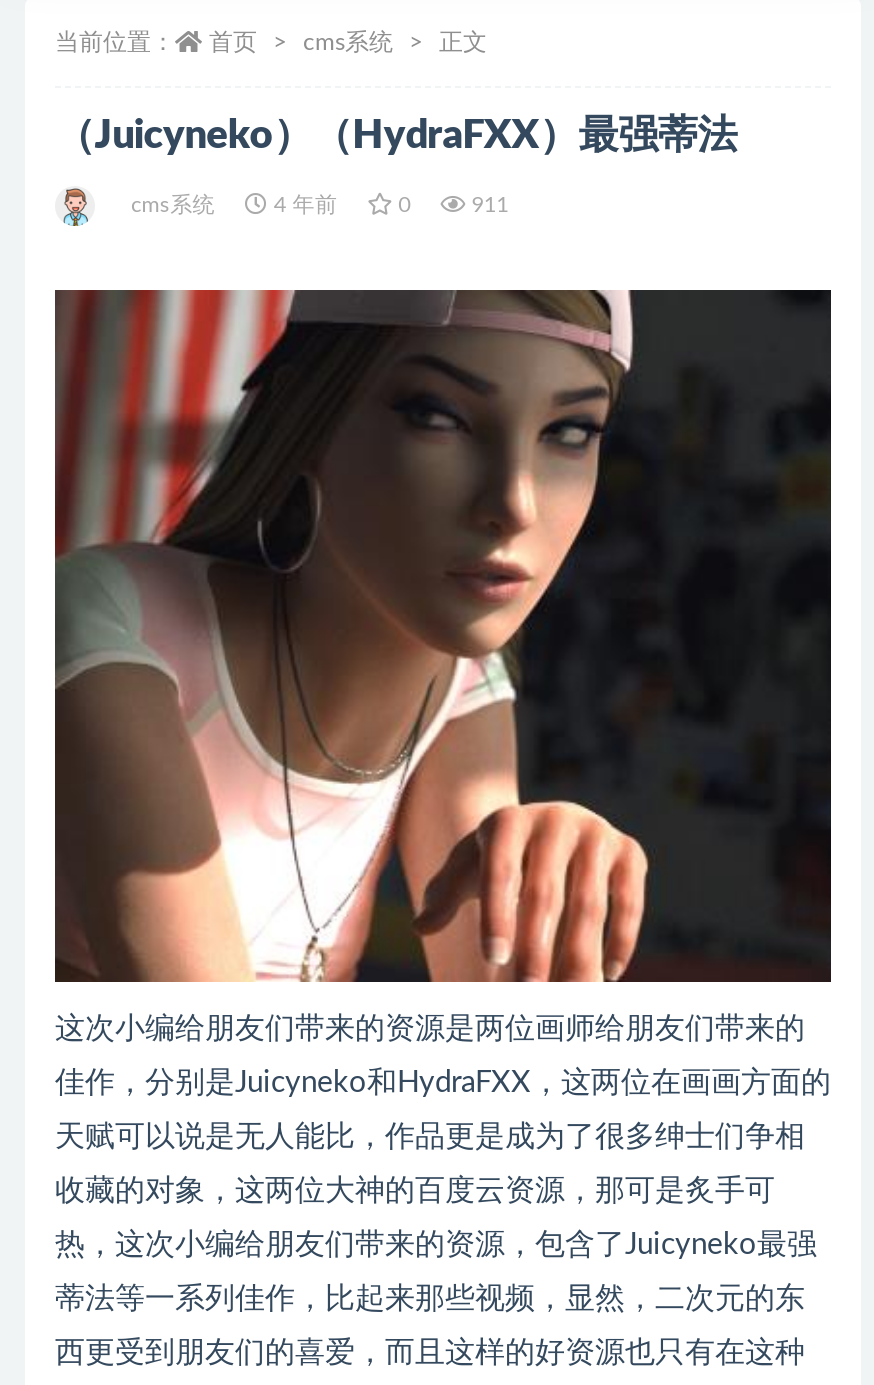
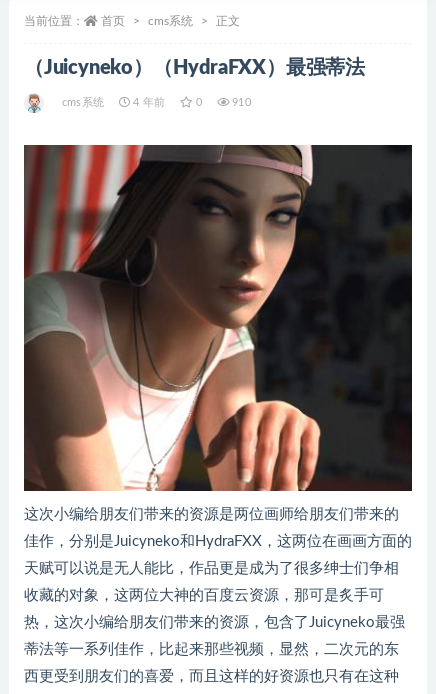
- 911
+ 910
